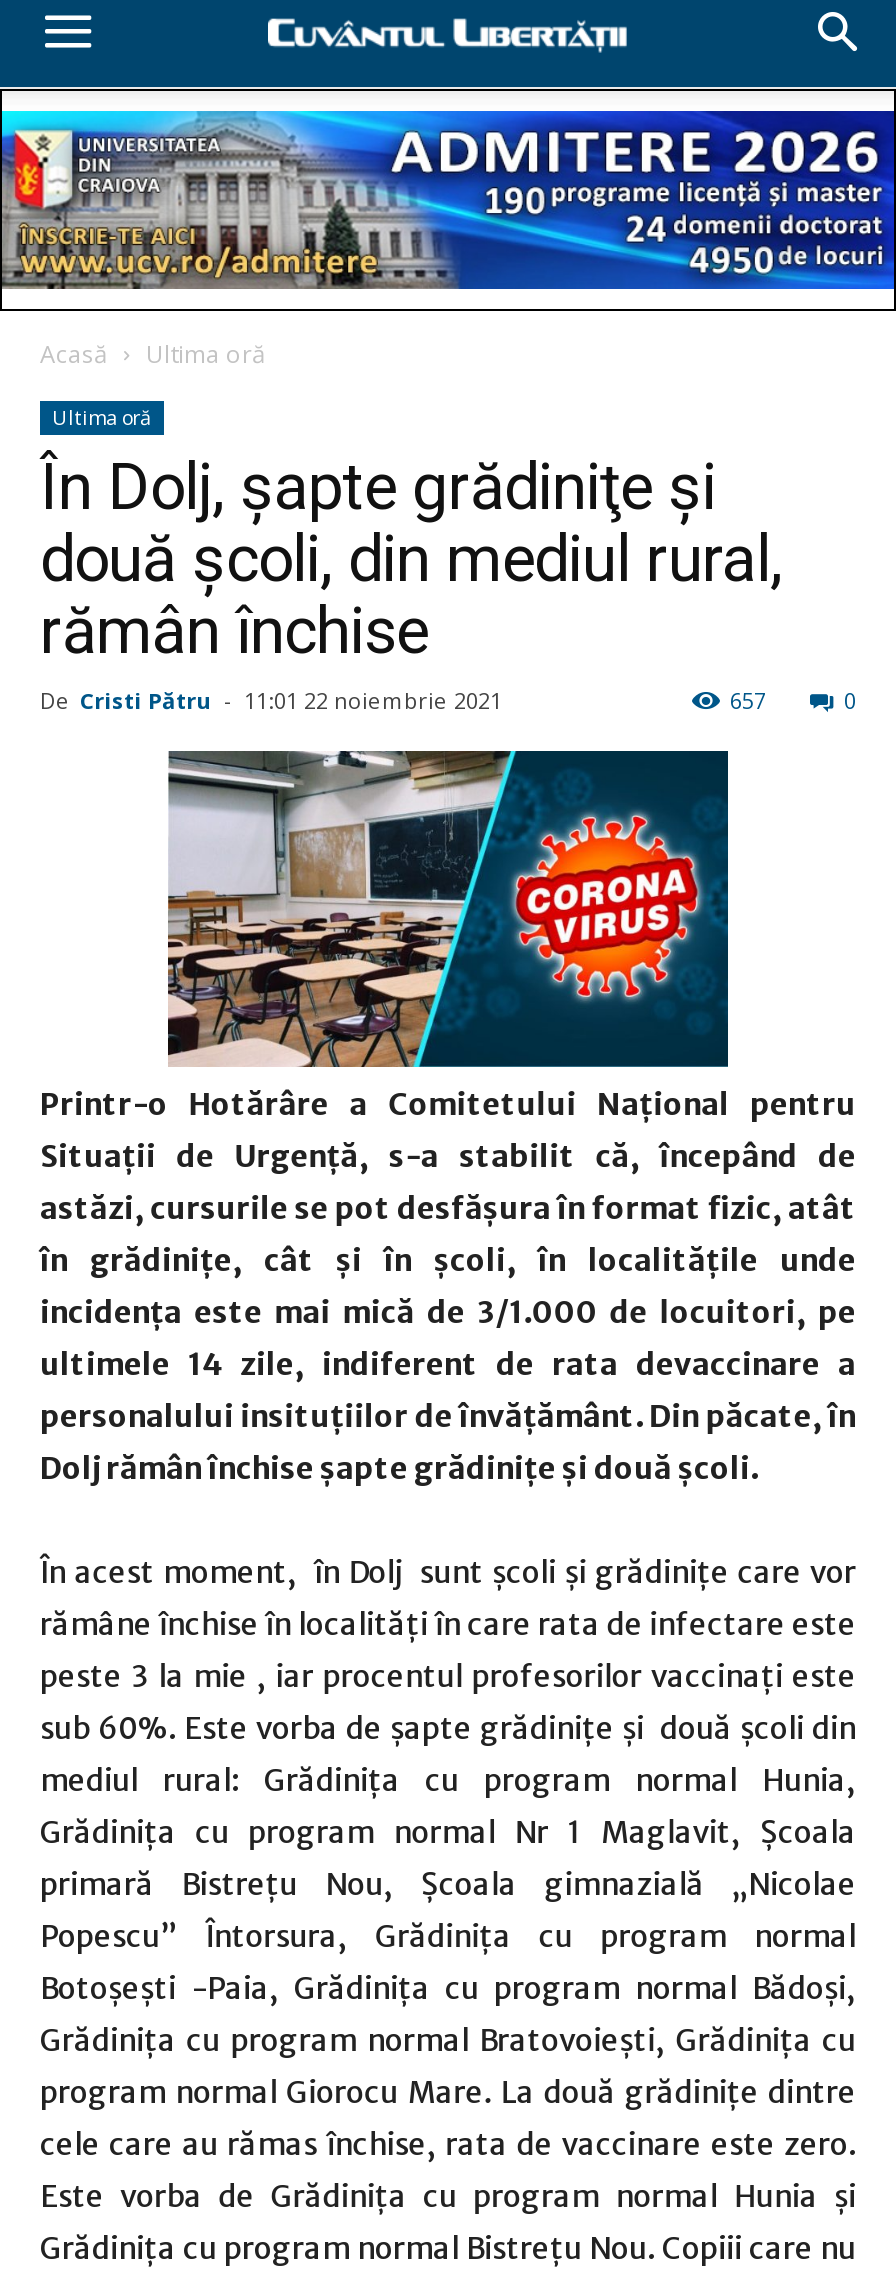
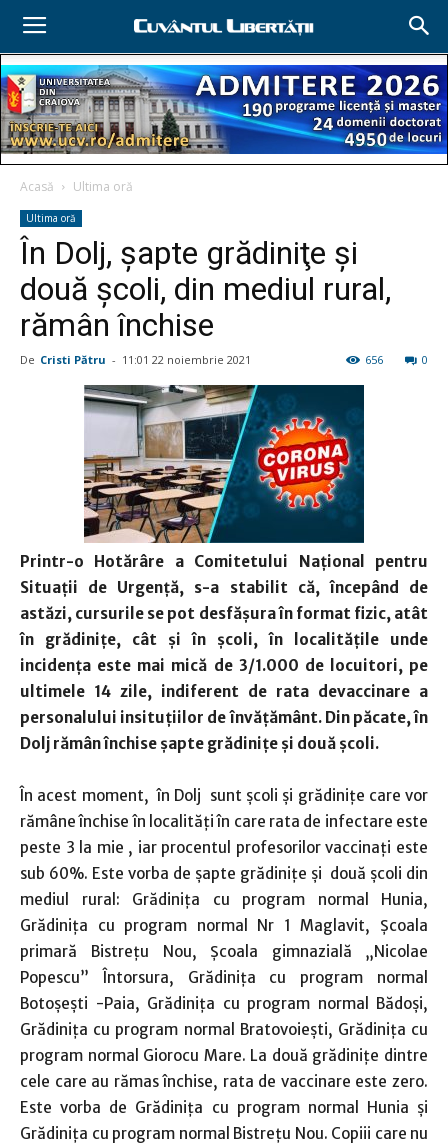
- 657
+ 656
